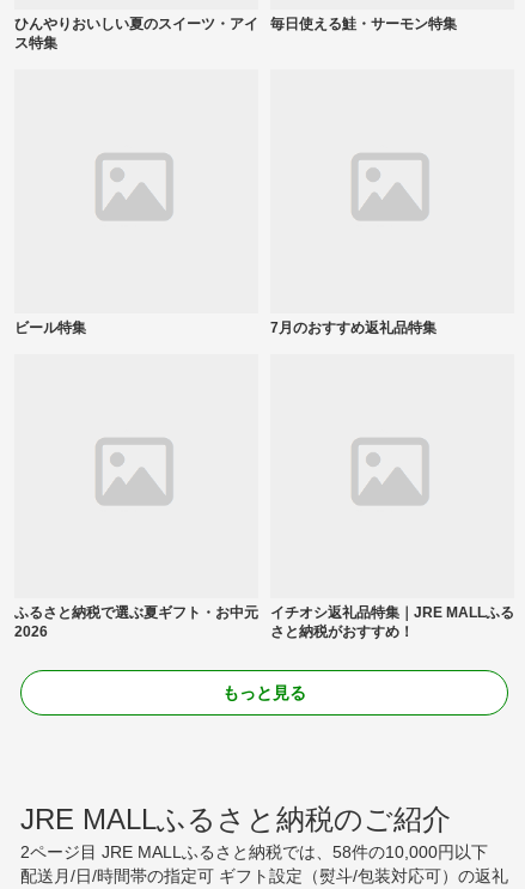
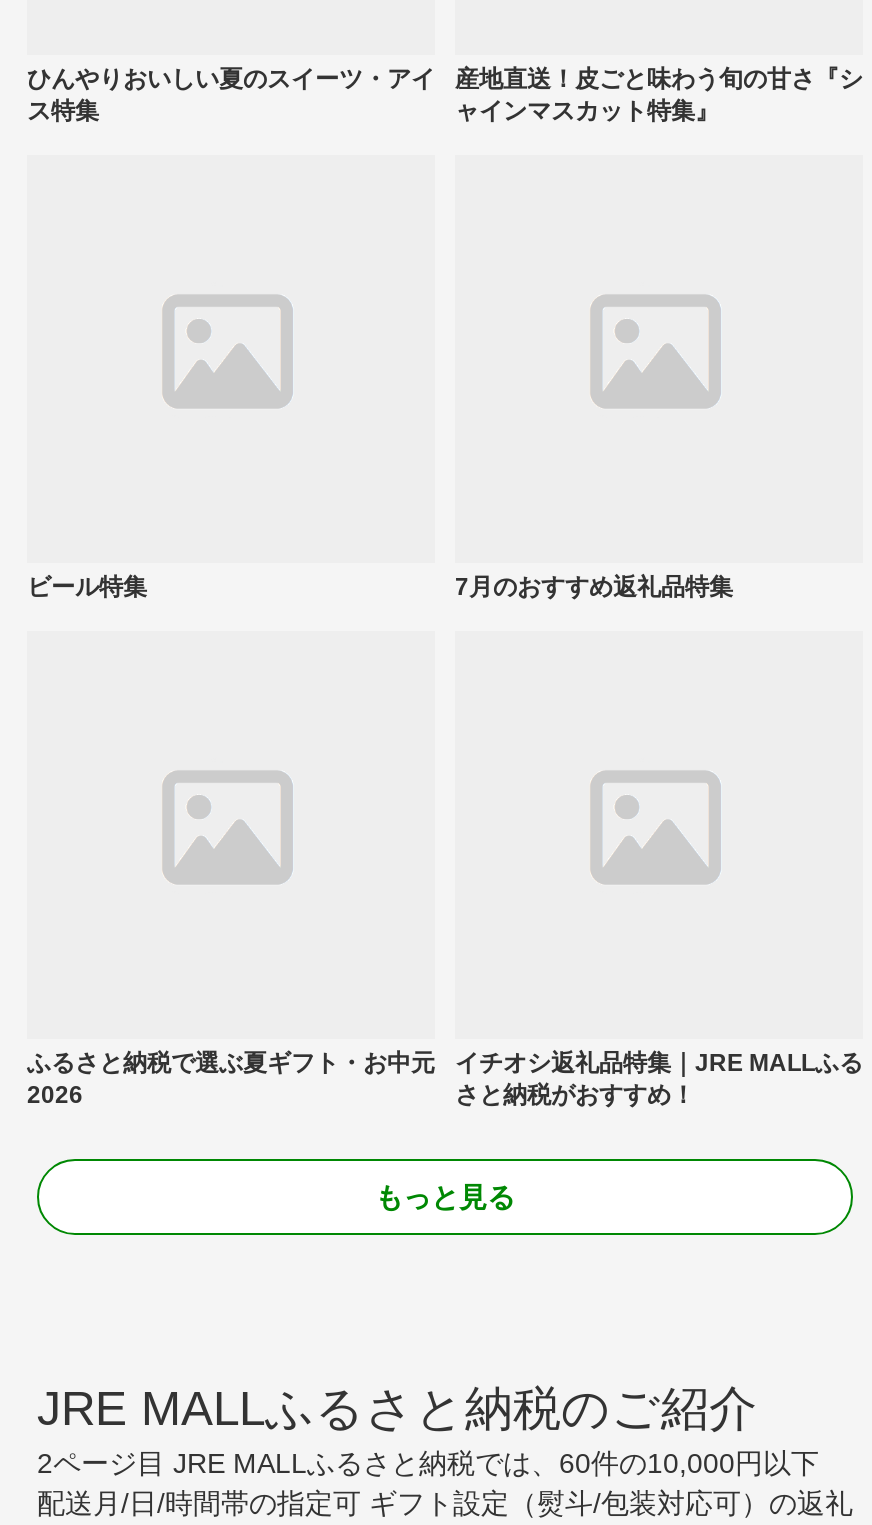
- 毎日使える鮭・サーモン特集
+ 産地直送！皮ごと味わう旬の甘さ『シ
+ ャインマスカット特集』

- 2ページ目 JRE MALLふるさと納税では、58件の10,000円以下
+ 2ページ目 JRE MALLふるさと納税では、60件の10,000円以下
